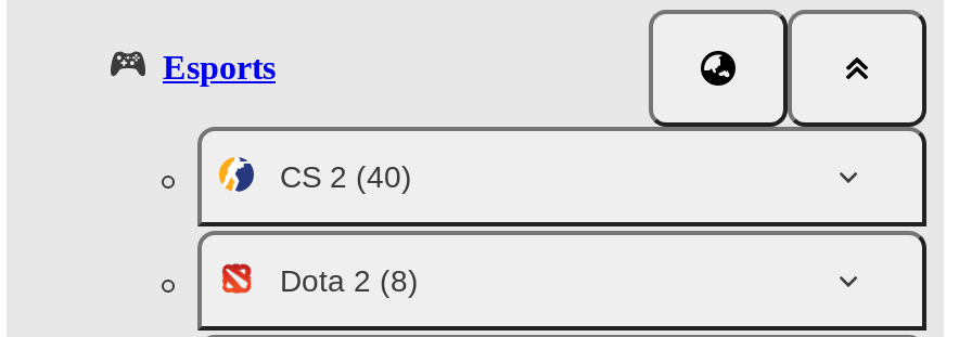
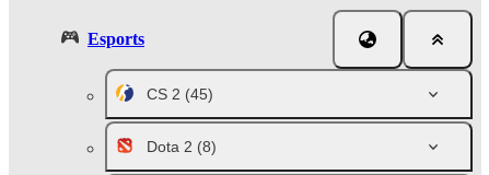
- CS 2 (40)
+ CS 2 (45)
